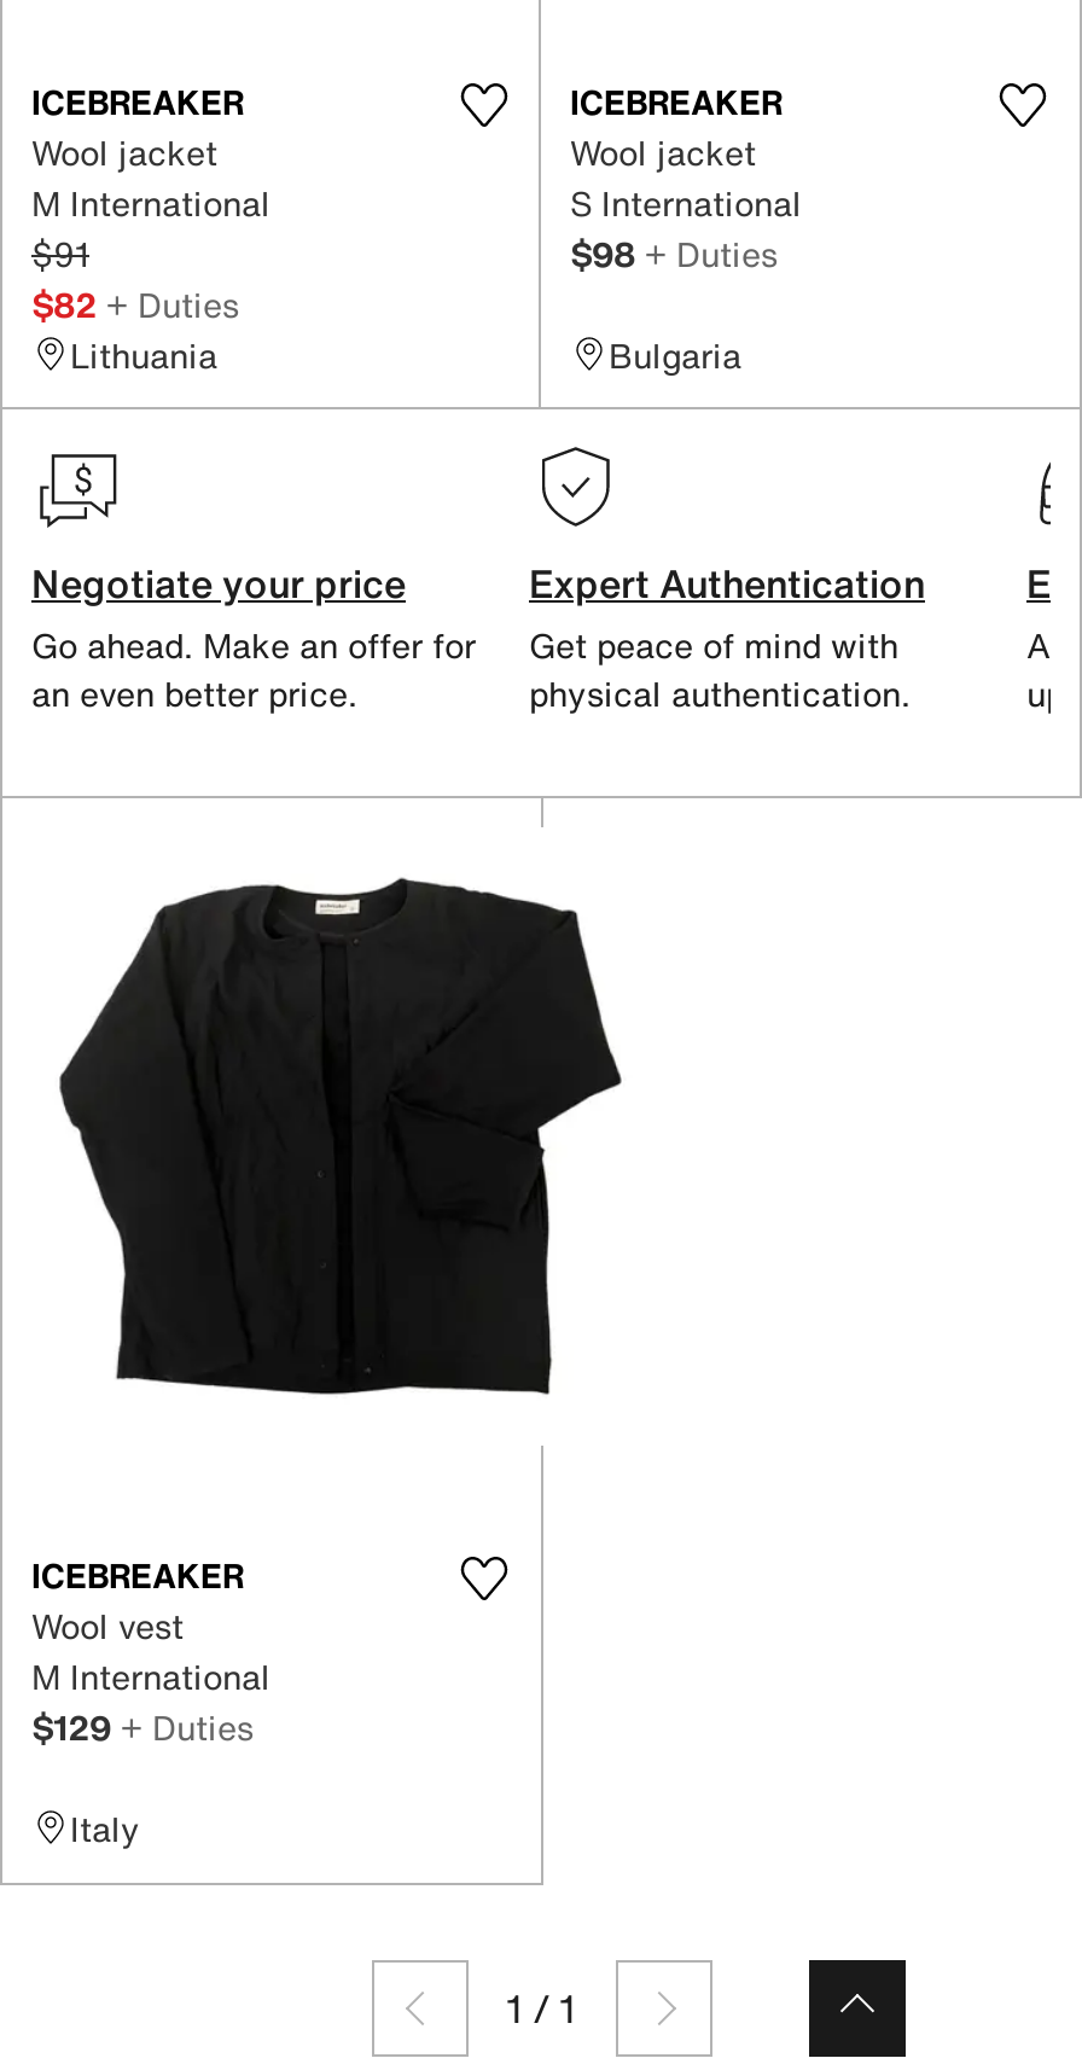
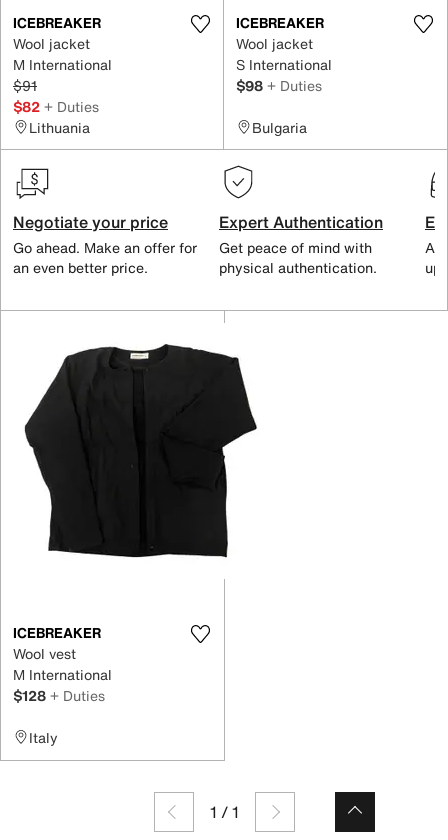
- $129 + Duties
+ $128 + Duties
